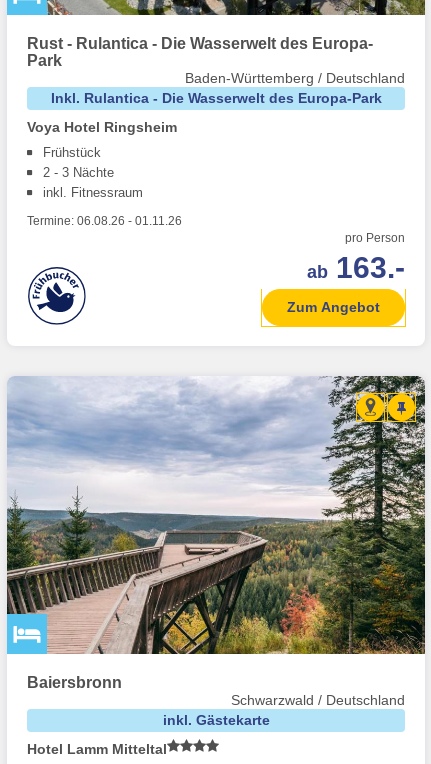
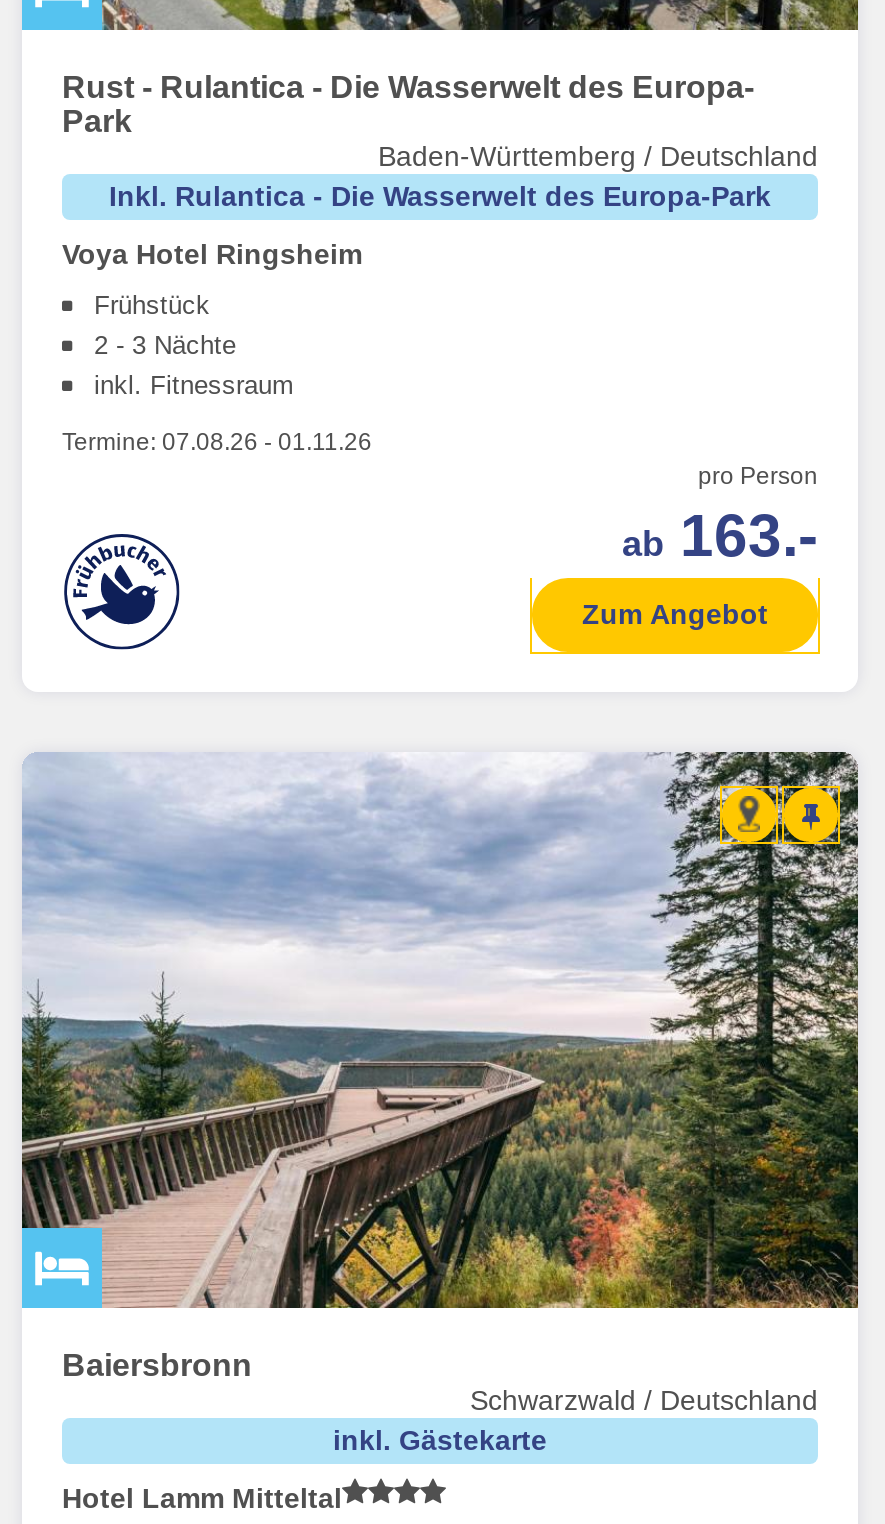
- Termine: 06.08.26 - 01.11.26
+ Termine: 07.08.26 - 01.11.26
